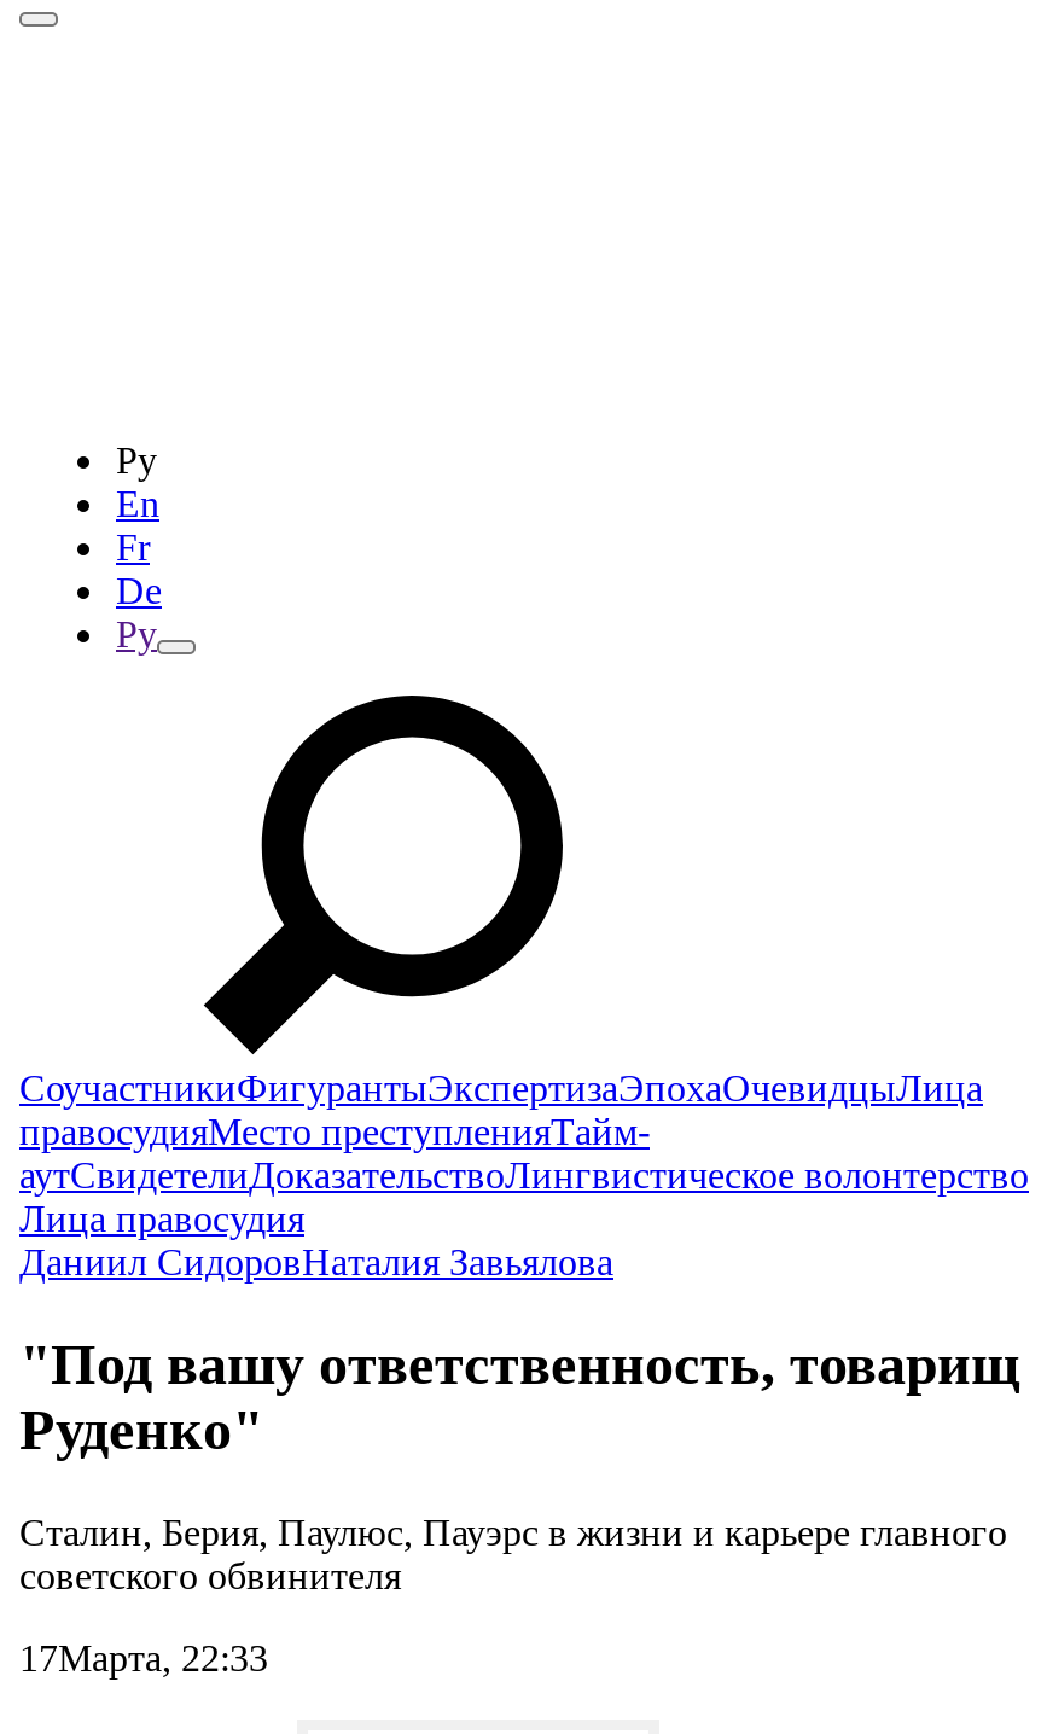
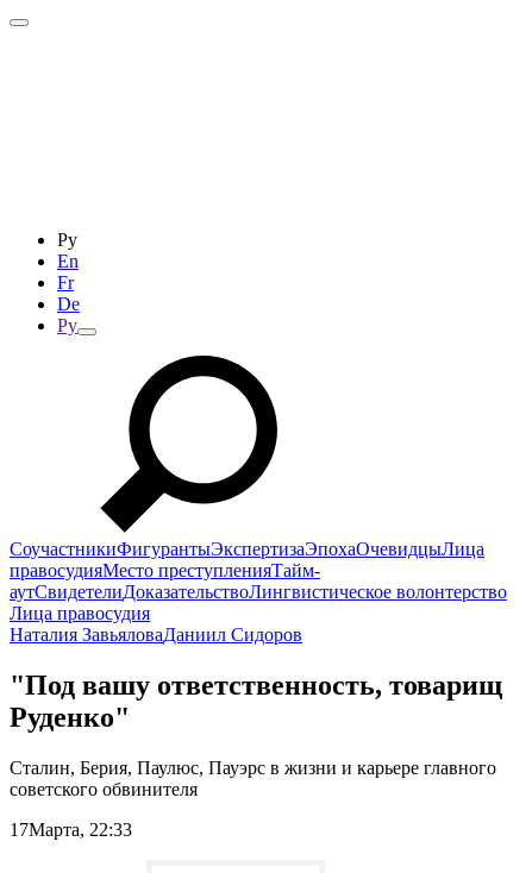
- Даниил СидоровНаталия Завьялова
+ Наталия ЗавьяловаДаниил Сидоров
